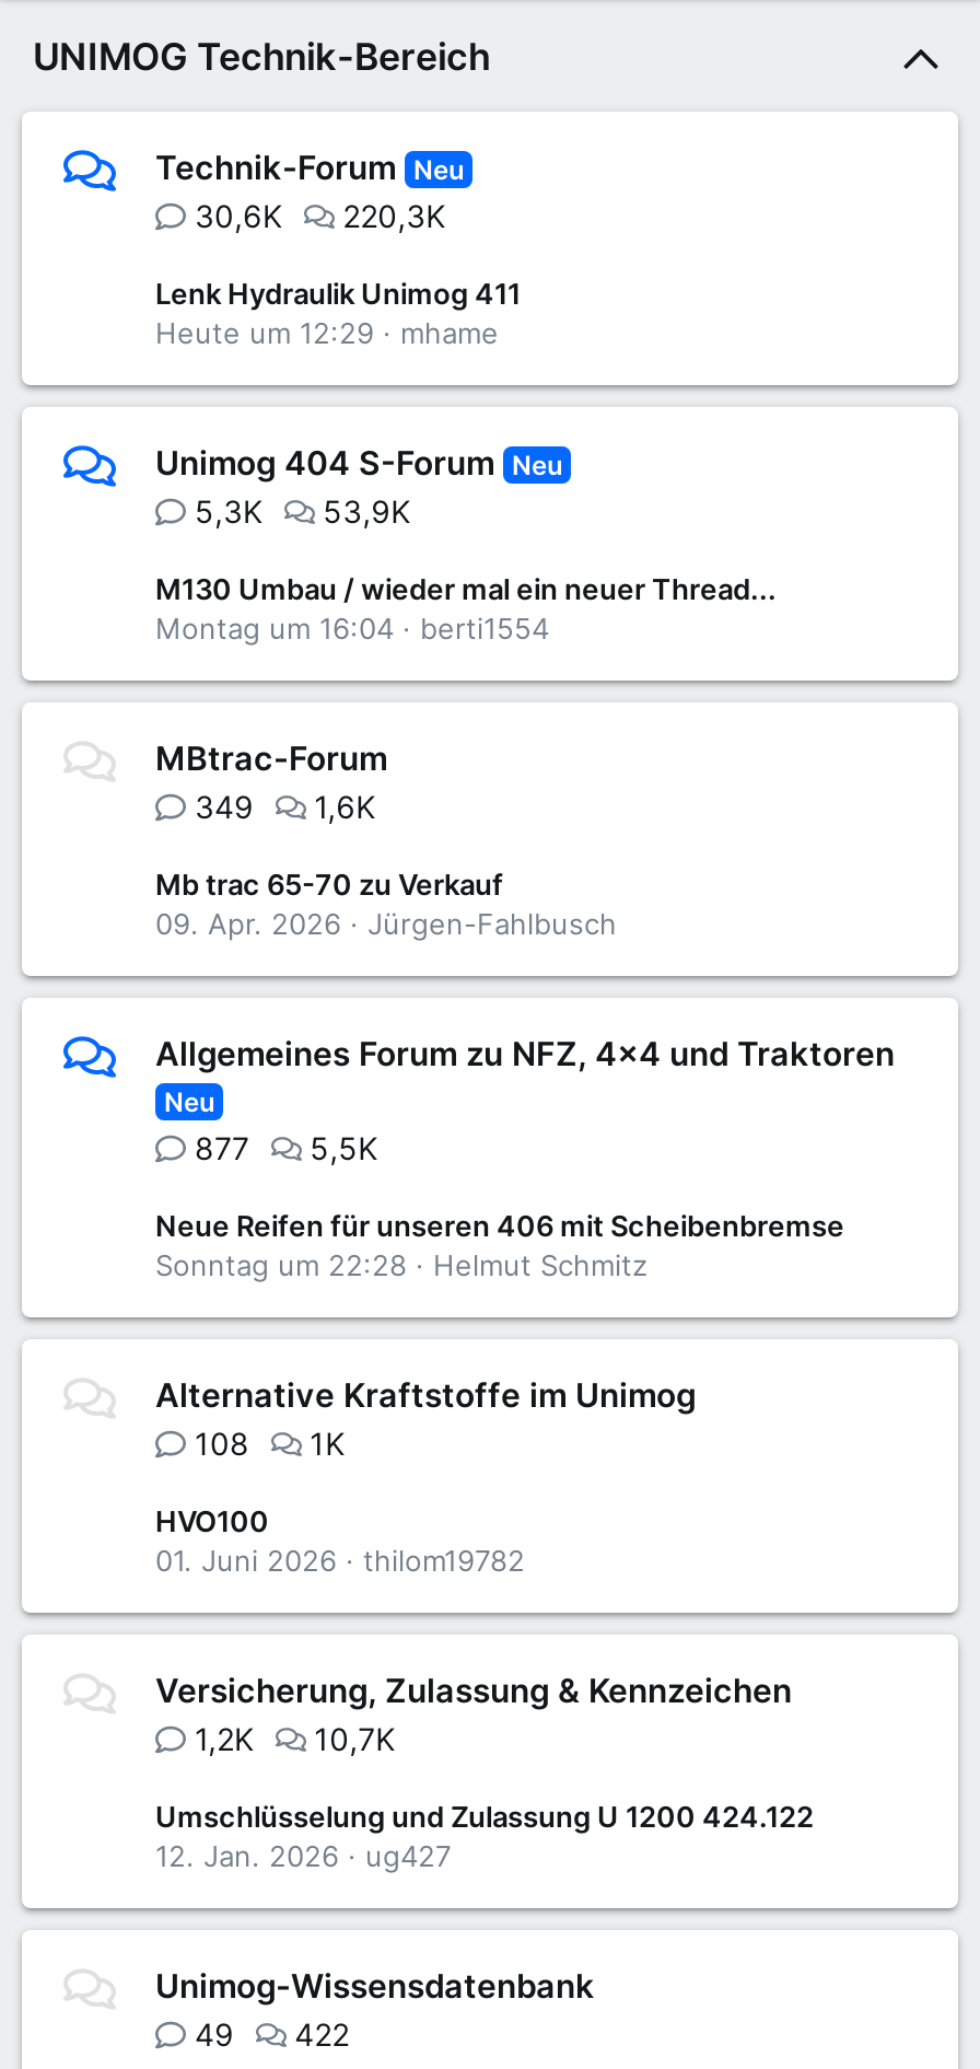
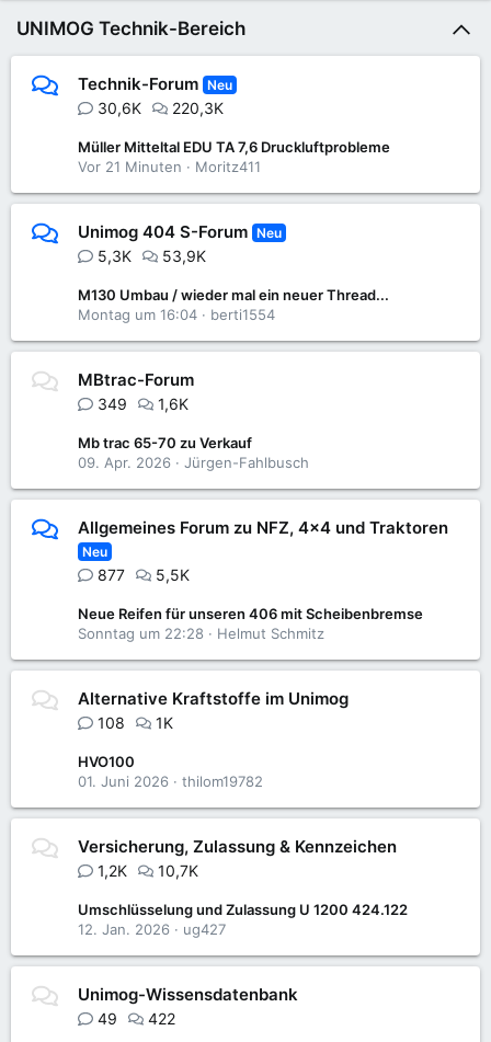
- Lenk Hydraulik Unimog 411
- Heute um 12:29
- mhame
+ Müller Mitteltal EDU TA 7,6 Druckluftprobleme
+ Vor 21 Minuten
+ Moritz411
